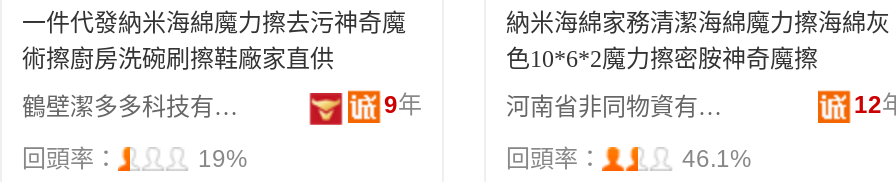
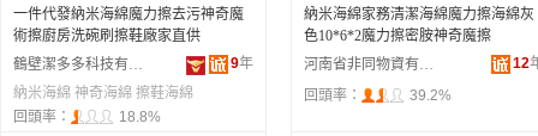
+ 納米海綿 神奇海綿 擦鞋海綿

- 19%
+ 18.8%

- 46.1%
+ 39.2%
